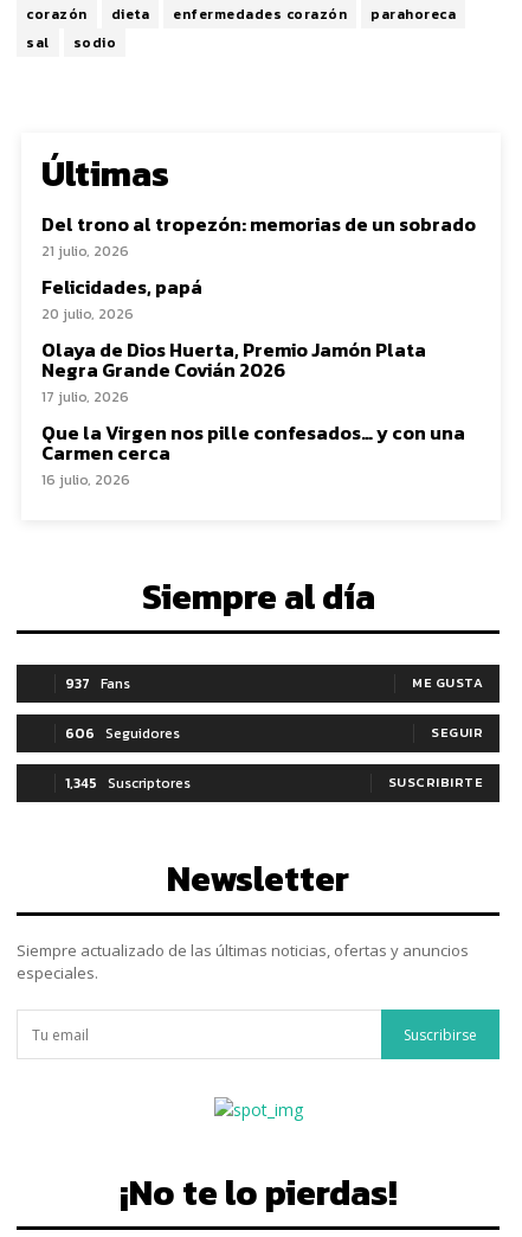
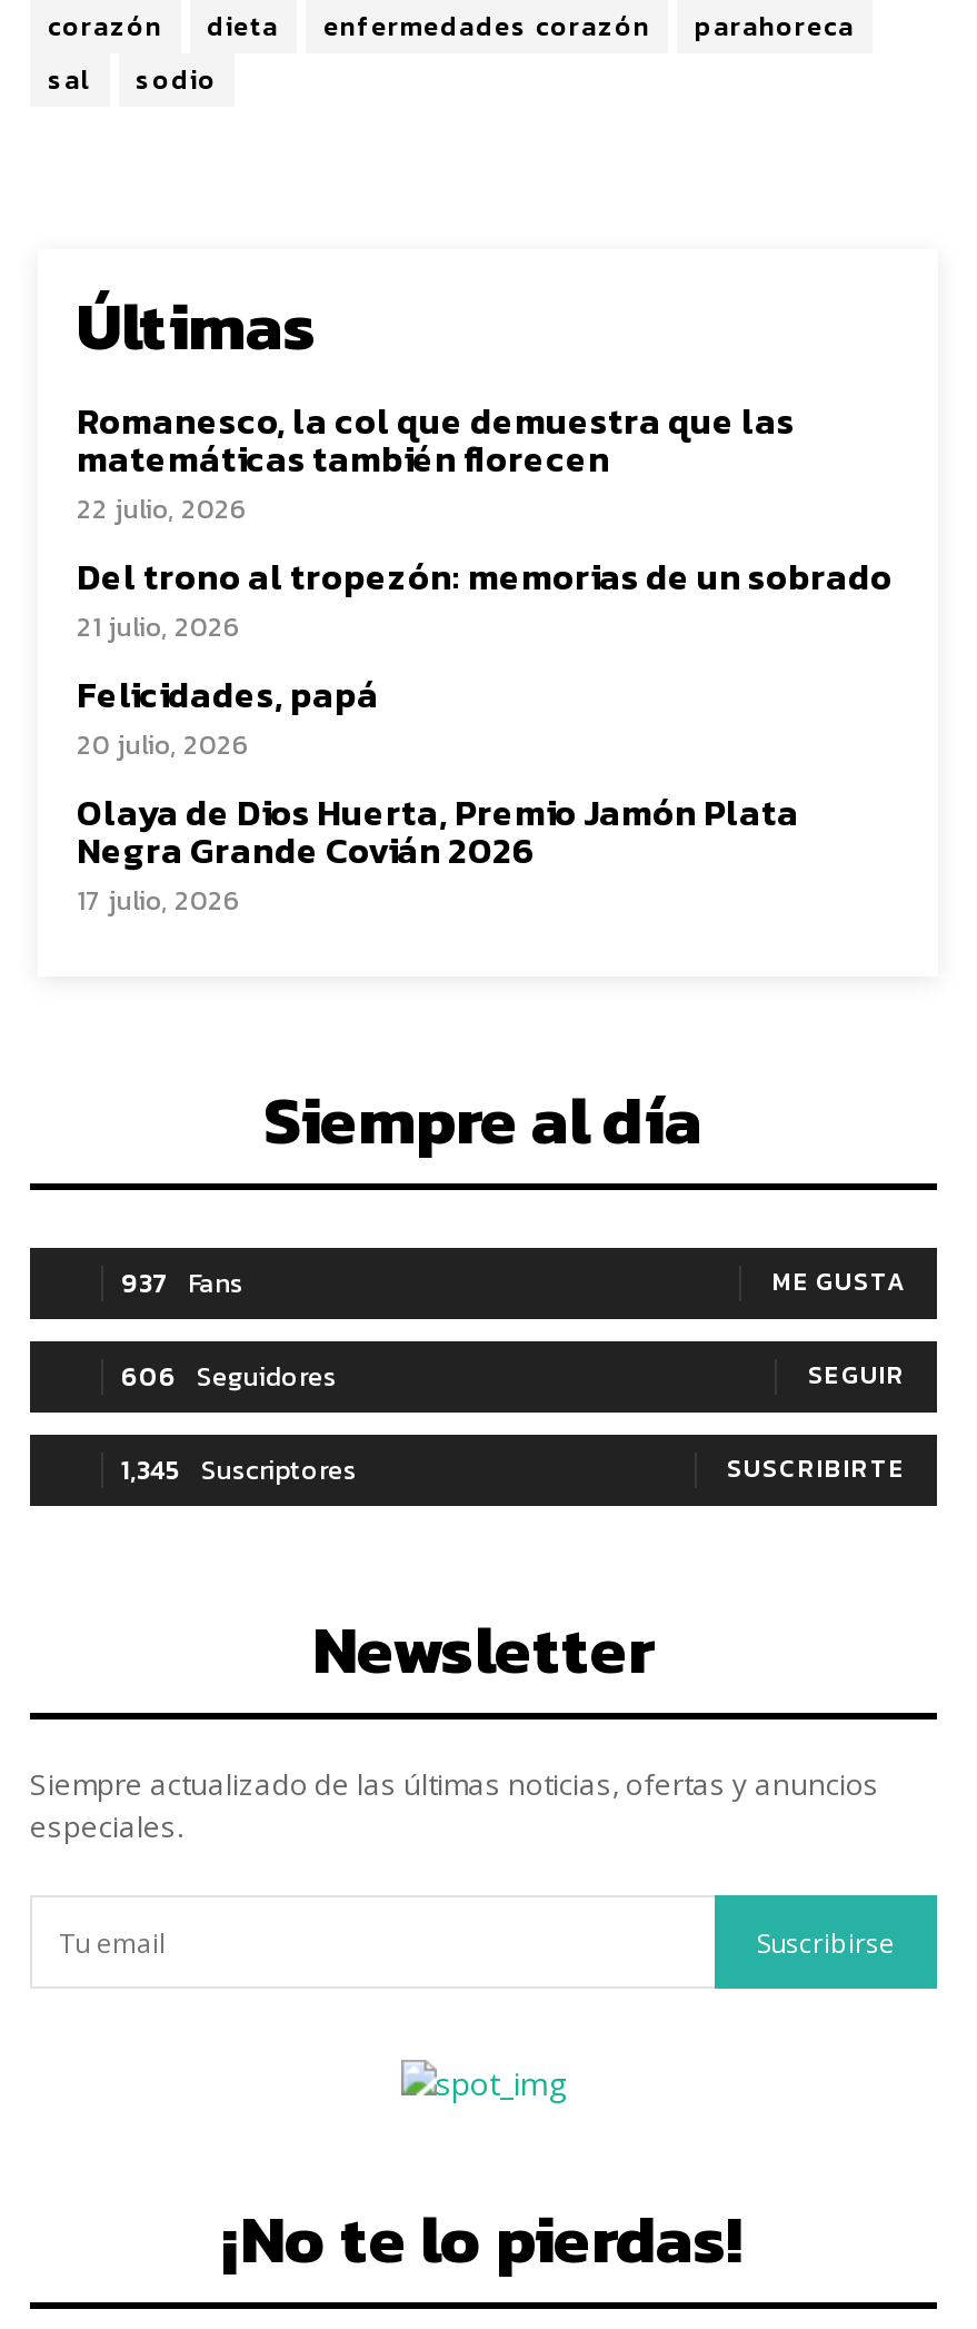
+ Romanesco, la col que demuestra que las
+ matemáticas también florecen
+ 22 julio, 2026

moved down: Del trono al tropezón: memorias de un sobrado | 21 julio, 2026 | Felicidades, papá | 20 julio, 2026 | Olaya de Dios Huerta, Premio Jamón Plata | Negra Grande Covián 2026 | 17 julio, 2026

- Que la Virgen nos pille confesados… y con una
- Carmen cerca
- 16 julio, 2026
